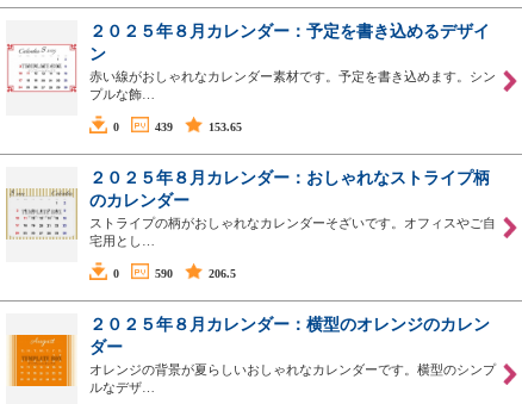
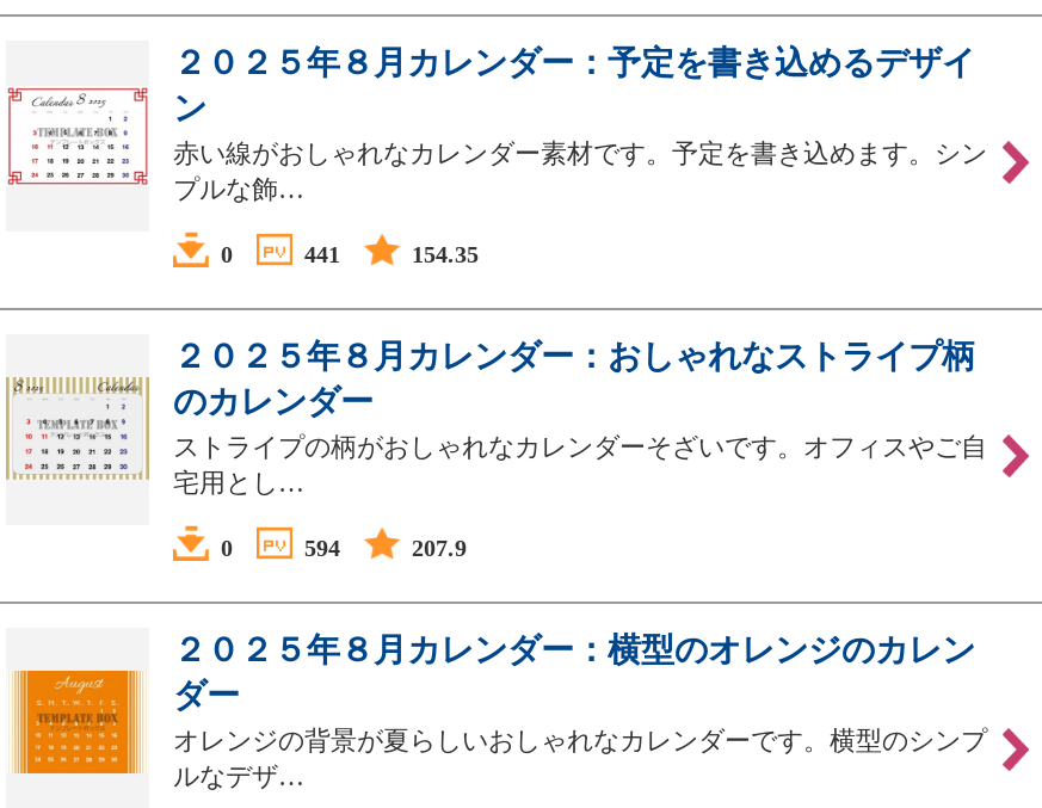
- 439
+ 441

- 153.65
+ 154.35

- 590
+ 594

- 206.5
+ 207.9
